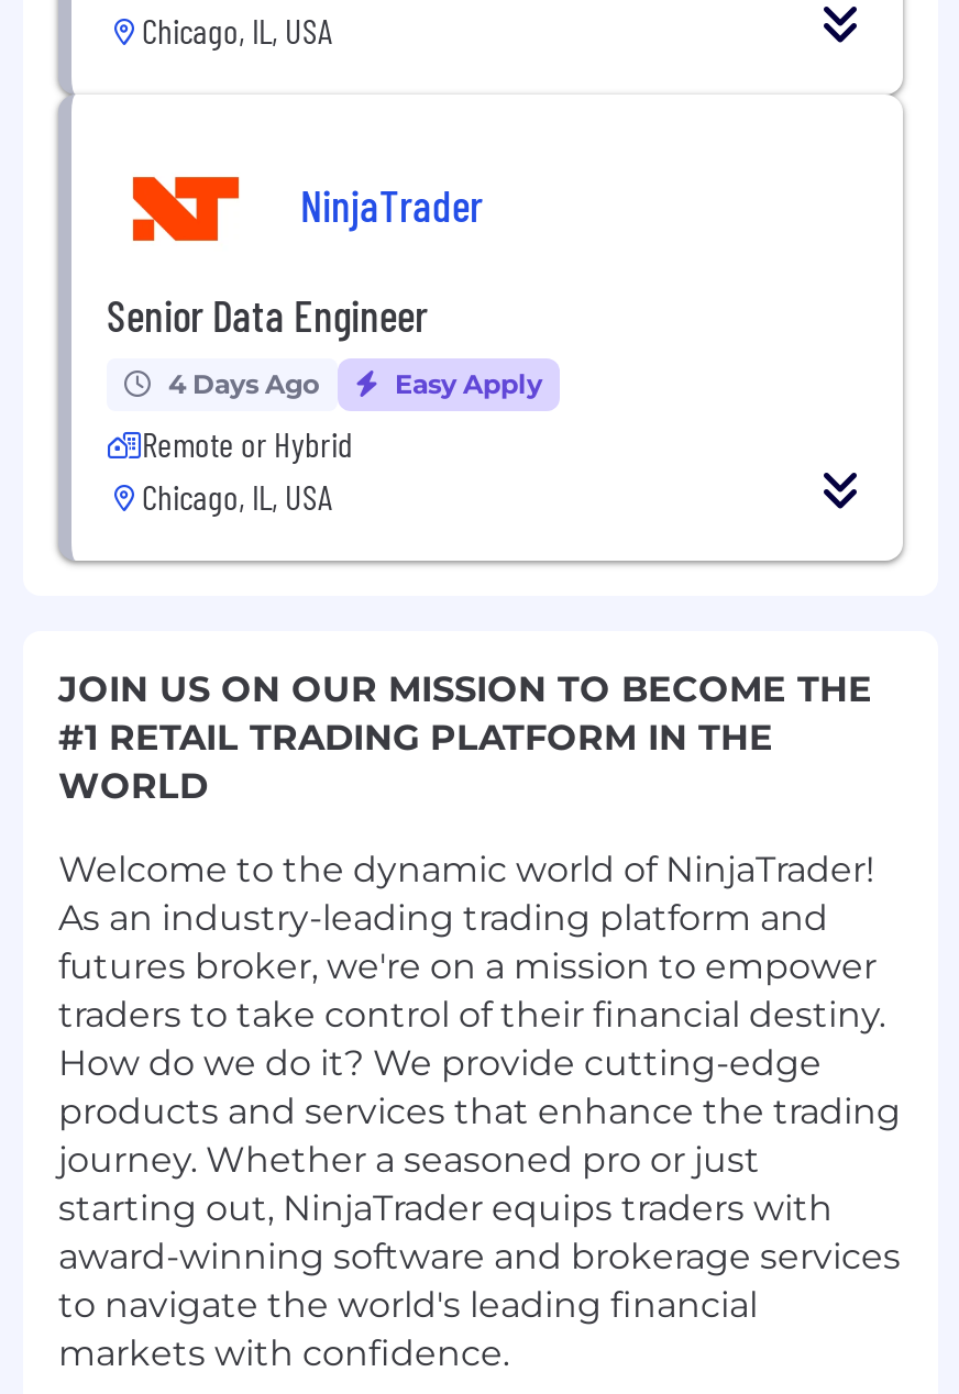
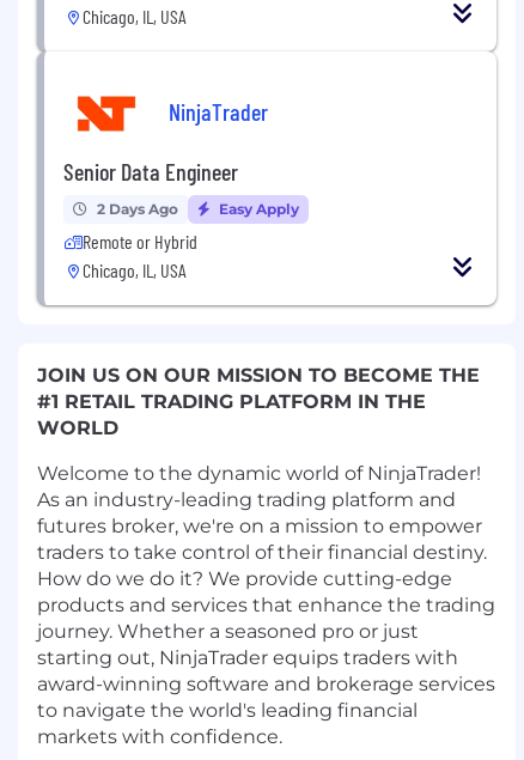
- 4 Days Ago
+ 2 Days Ago
